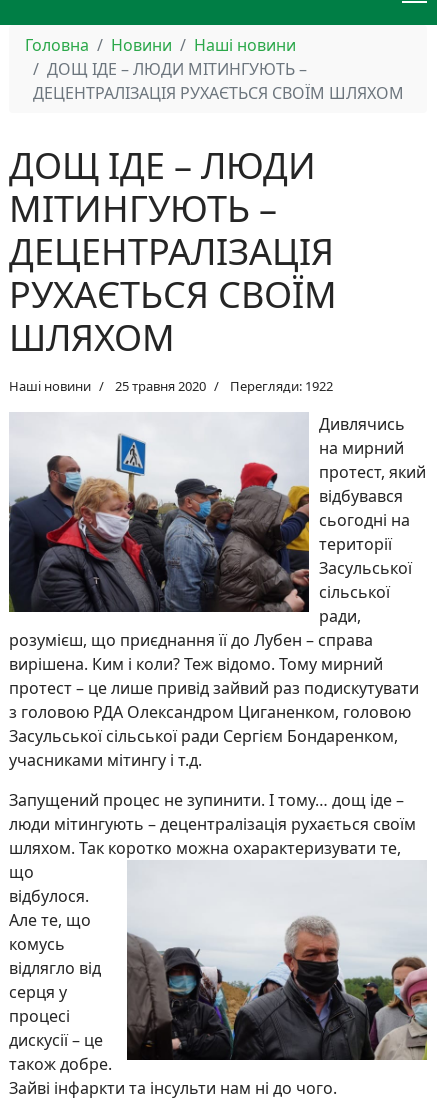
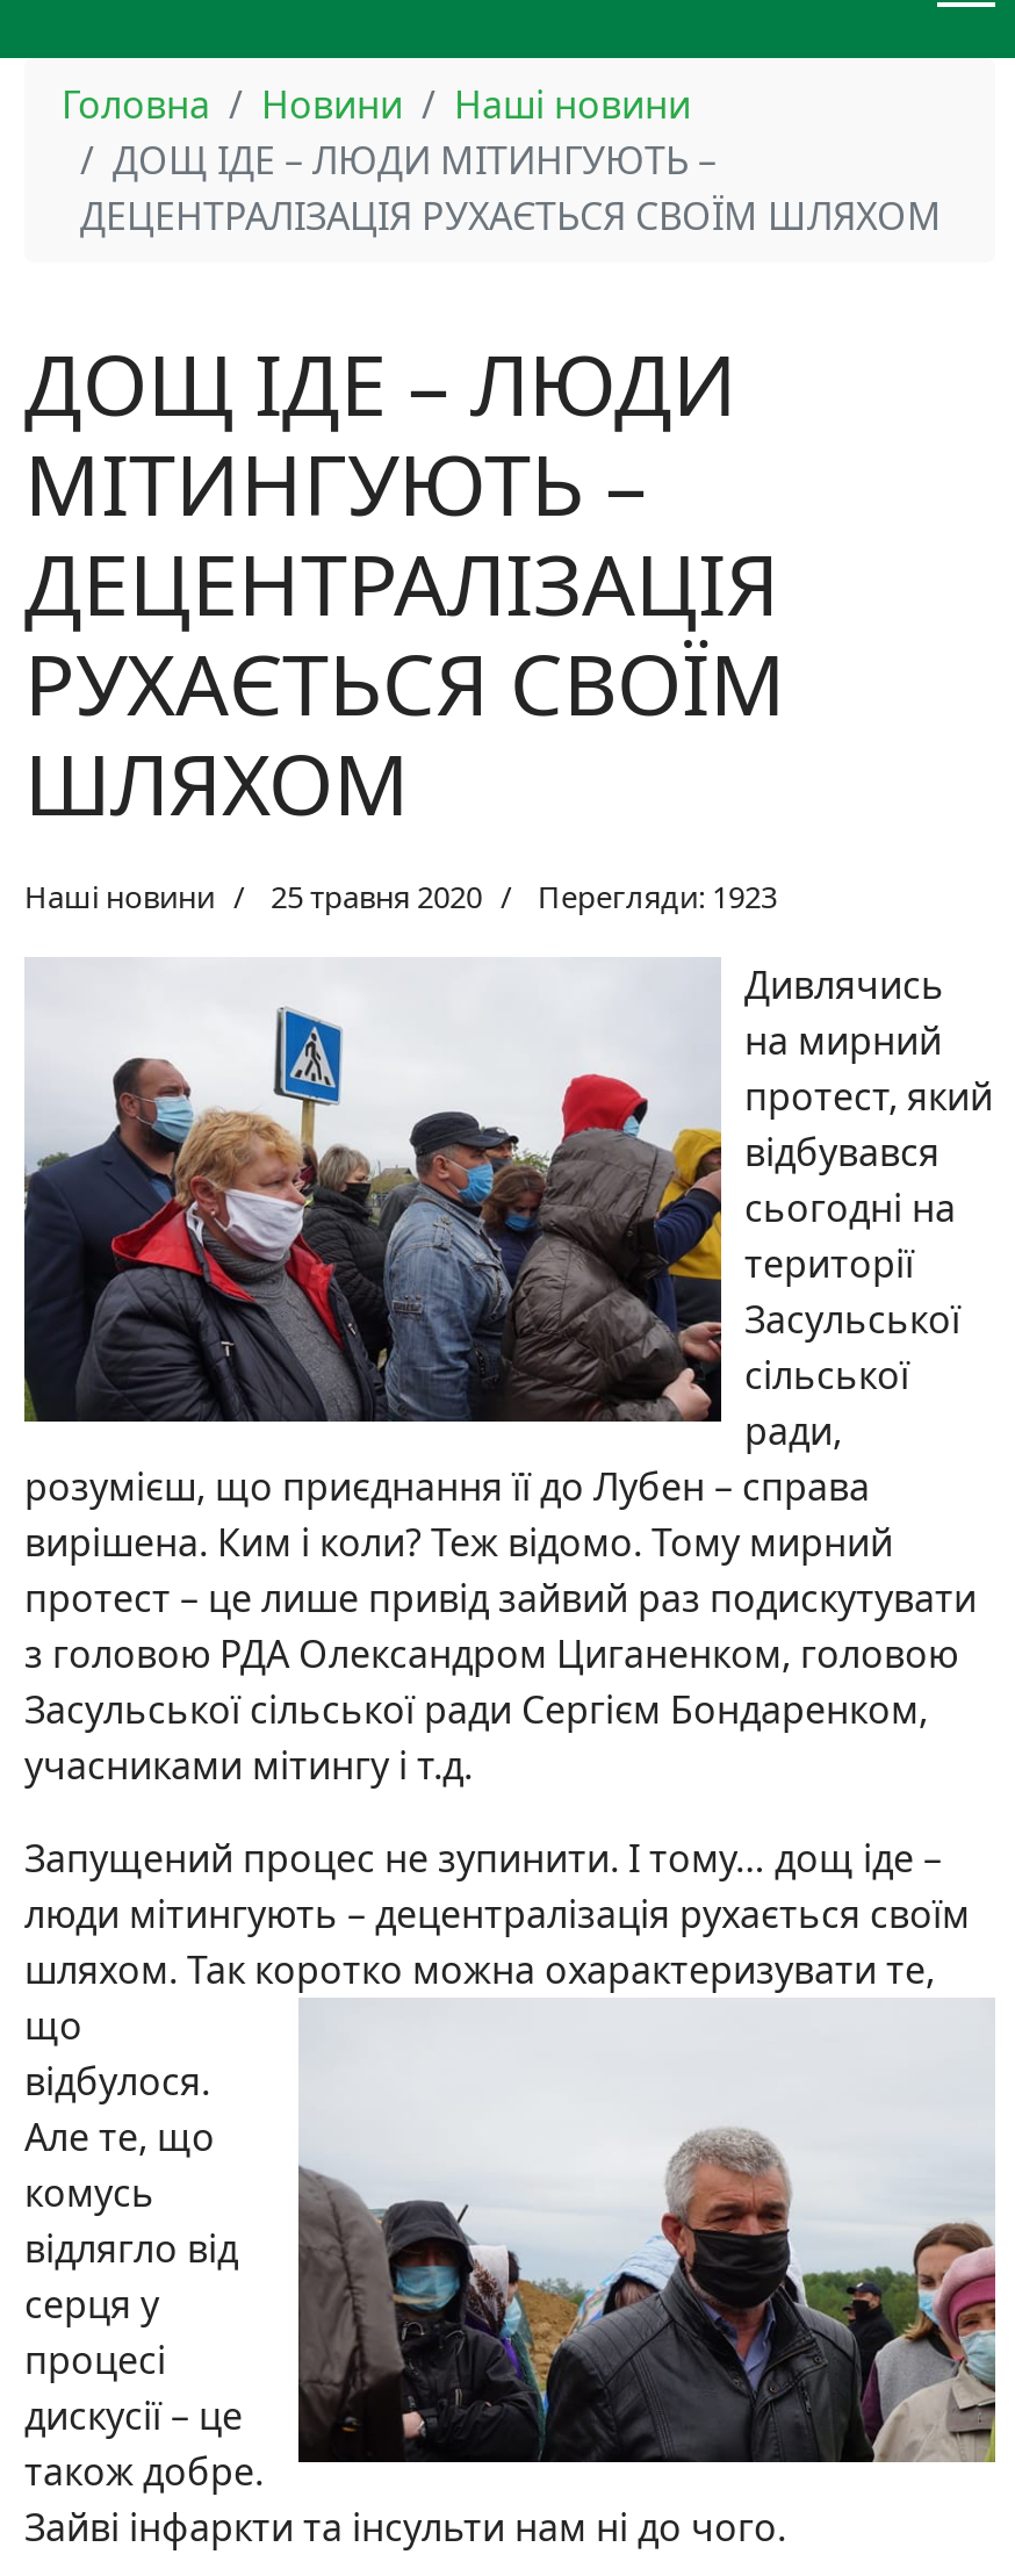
- Наші новини 25 травня 2020 Перегляди: 1922
+ Наші новини 25 травня 2020 Перегляди: 1923
